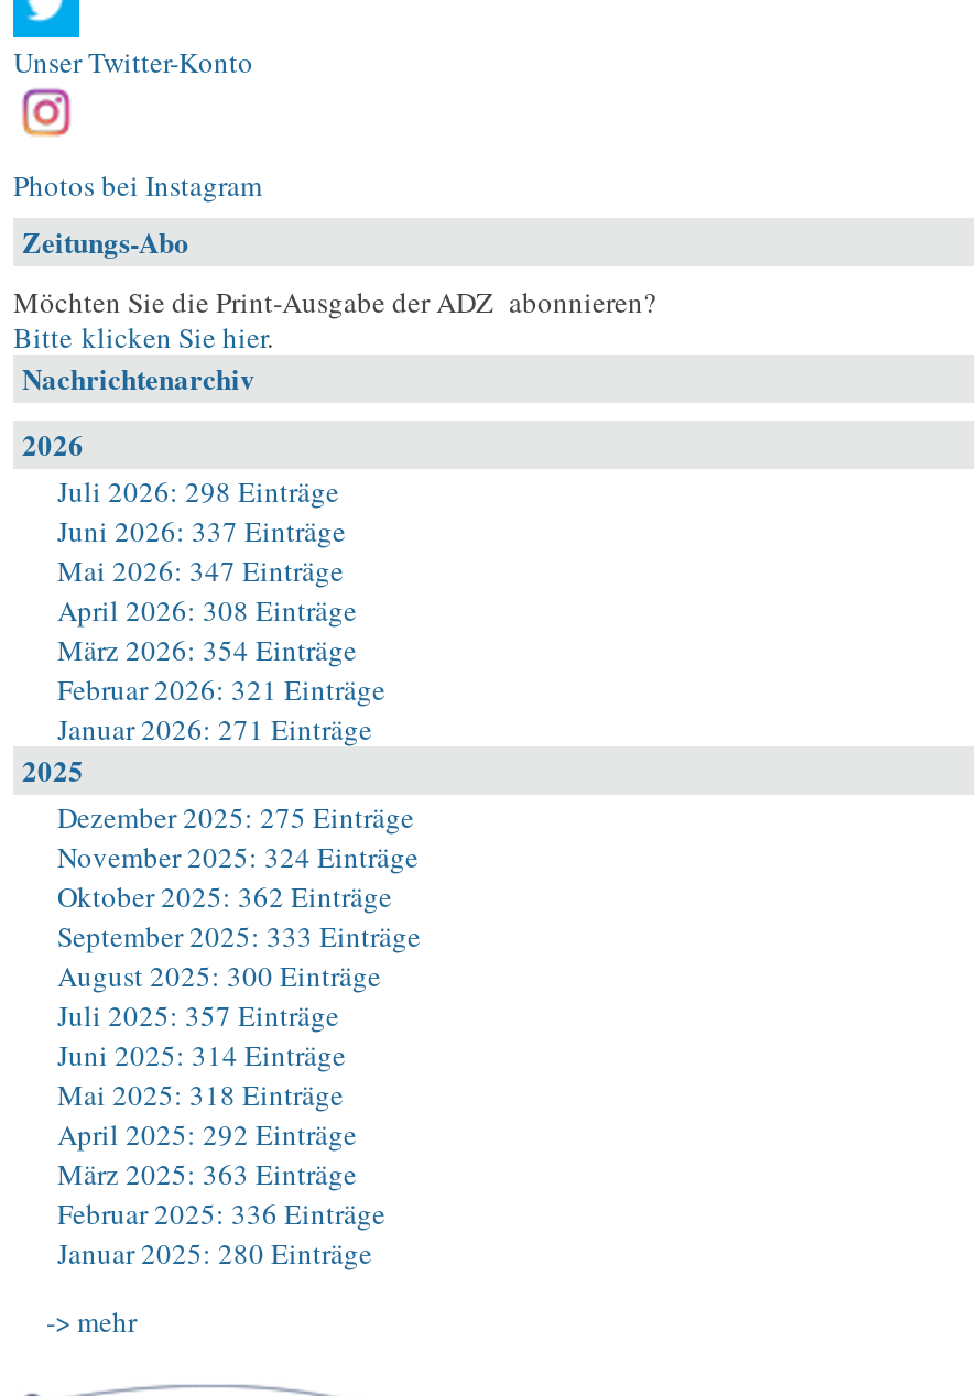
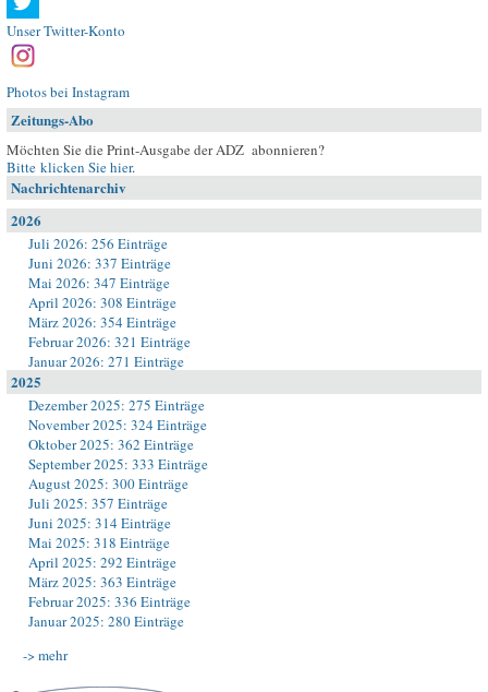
- Juli 2026: 298 Einträge
+ Juli 2026: 256 Einträge
